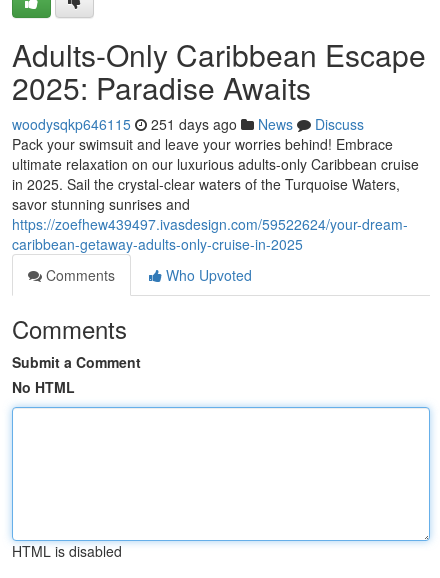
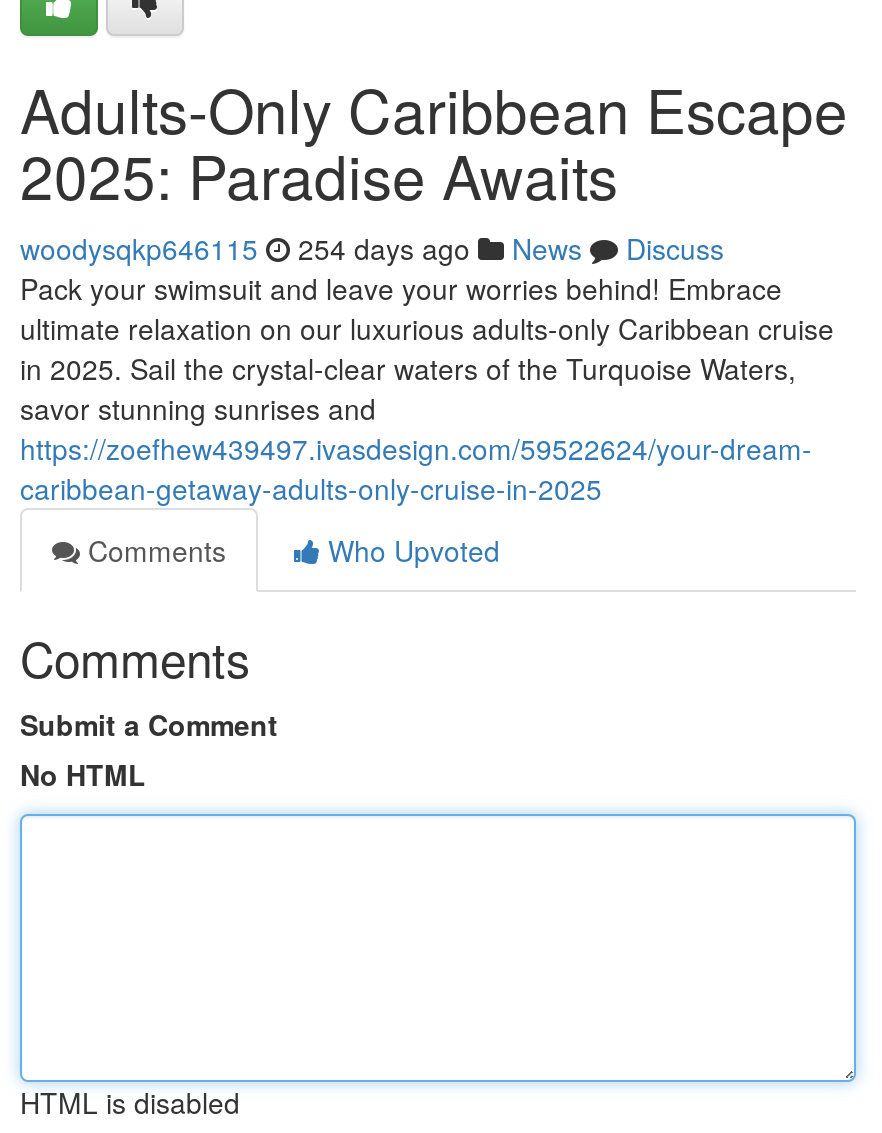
- woodysqkp646115 251 days ago News Discuss
+ woodysqkp646115 254 days ago News Discuss
